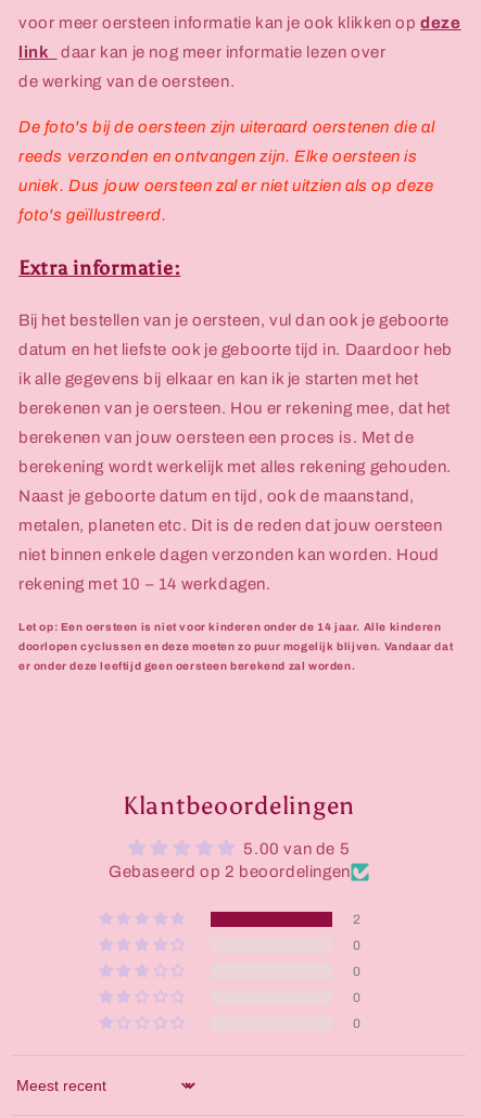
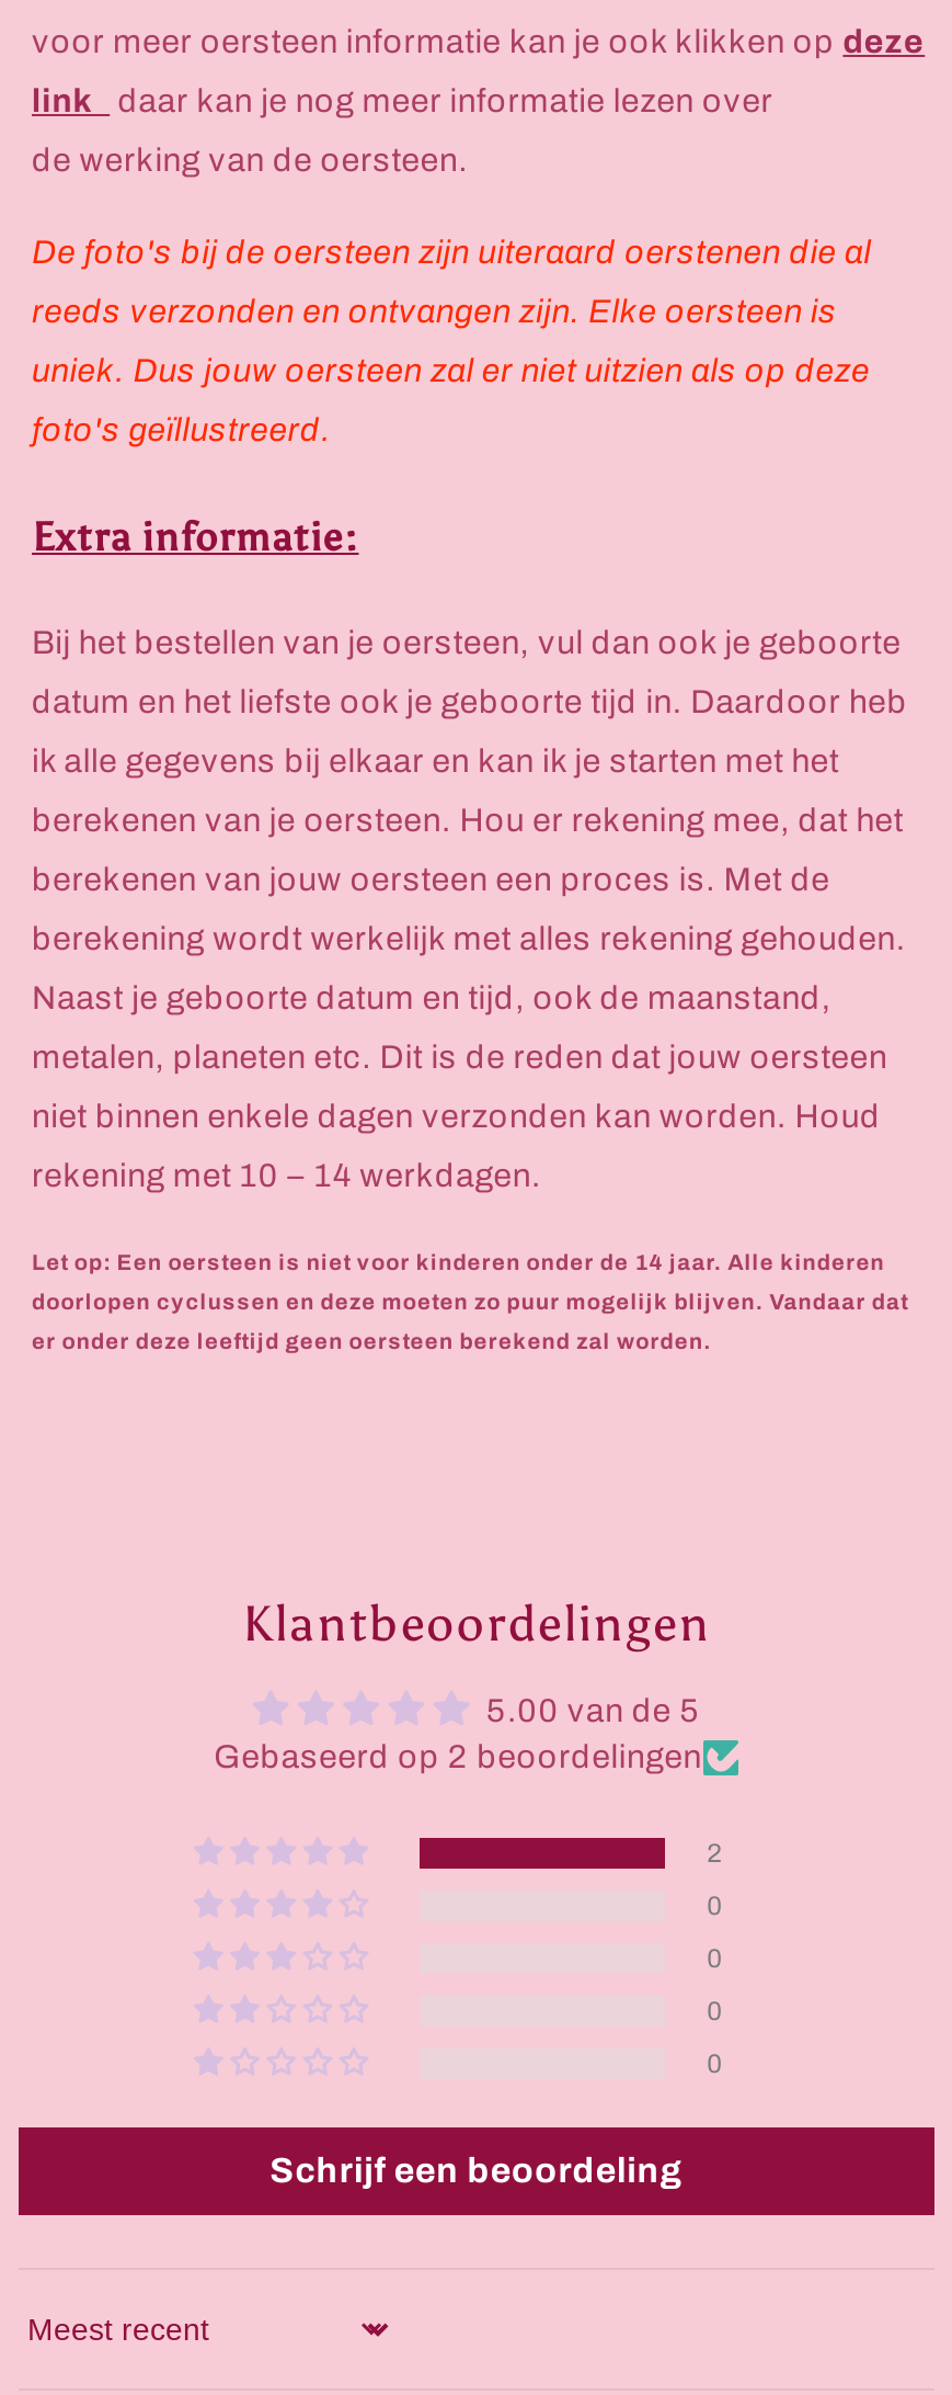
+ Schrijf een beoordeling
